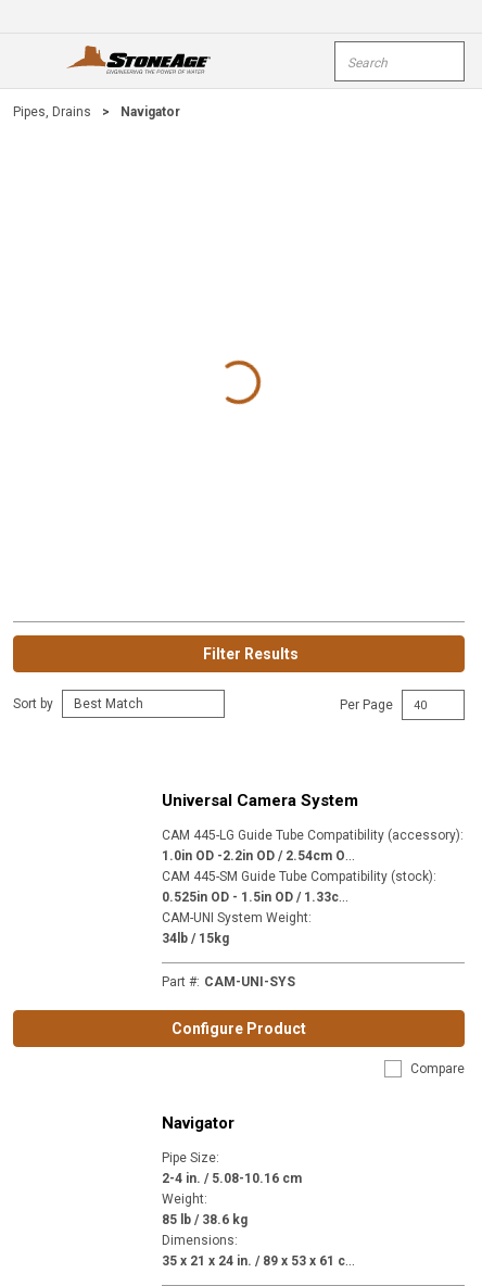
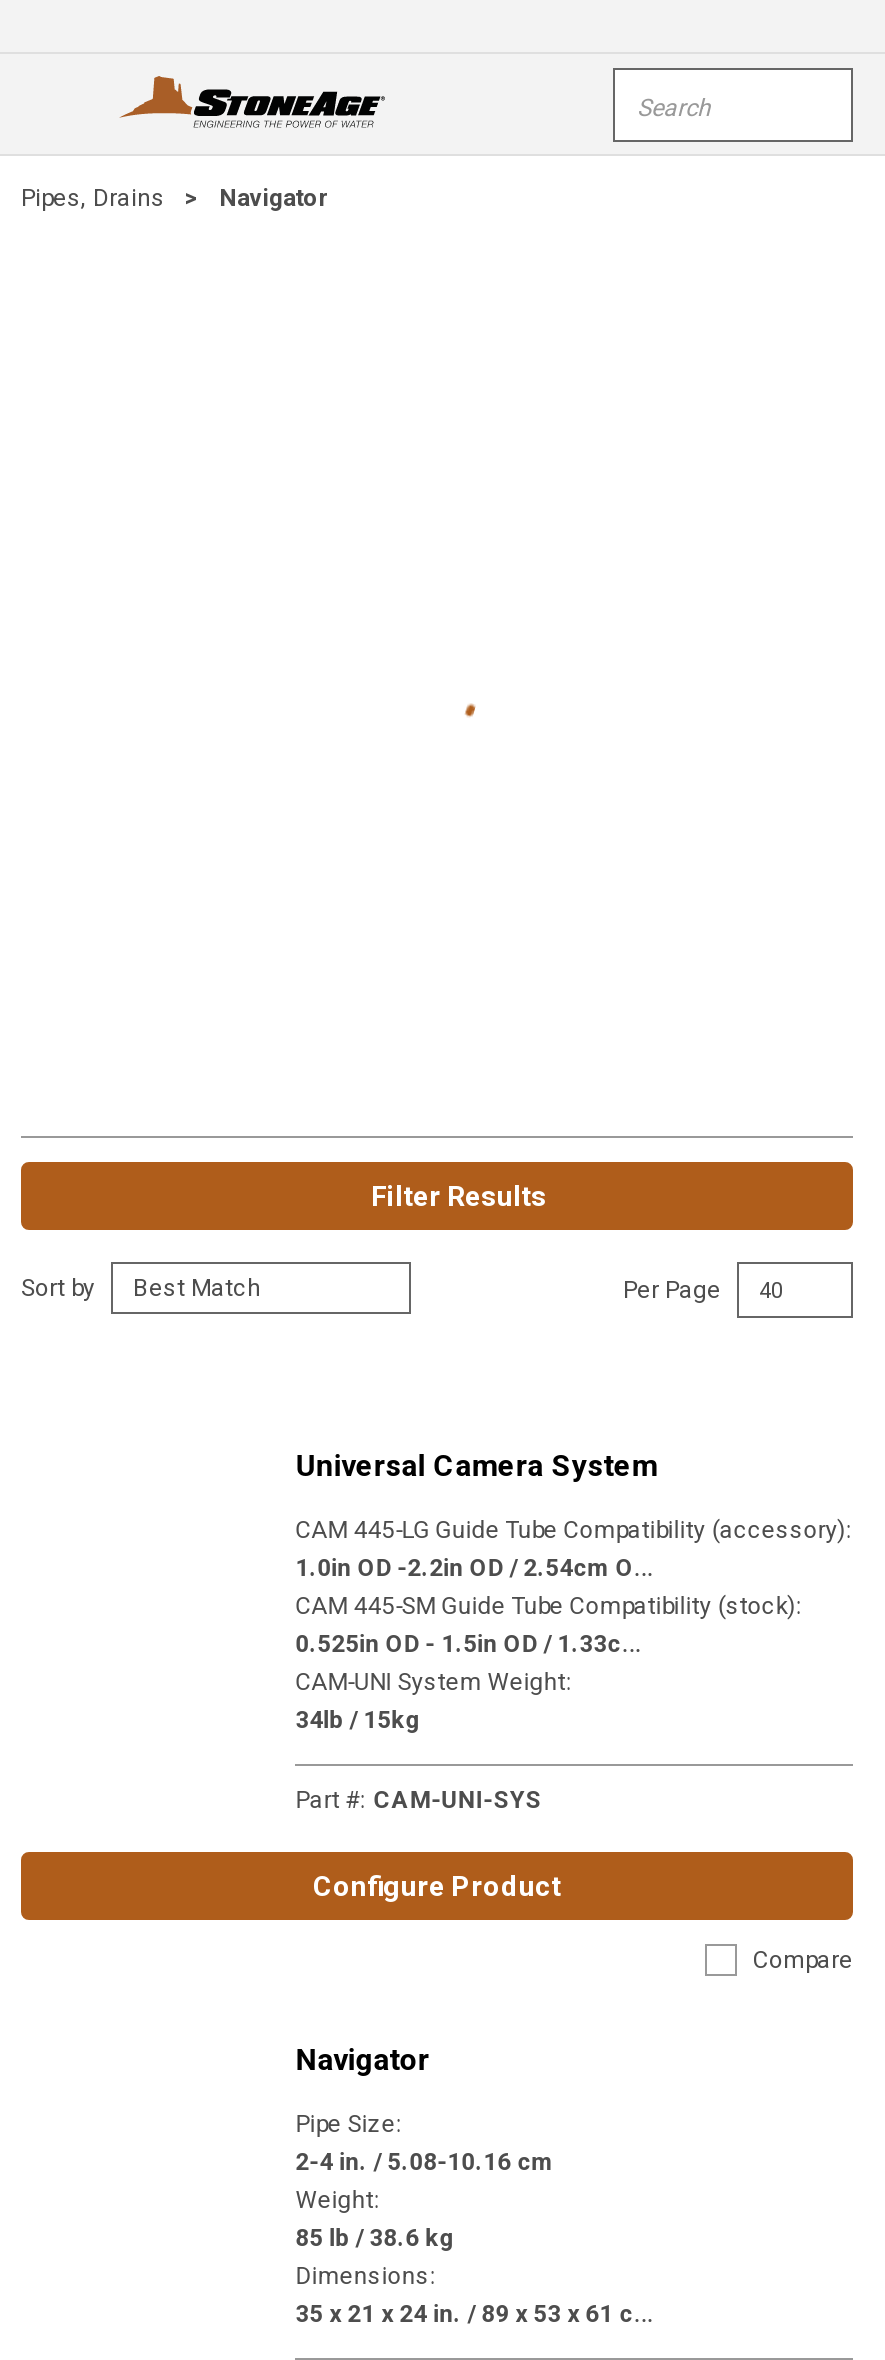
- [image]
